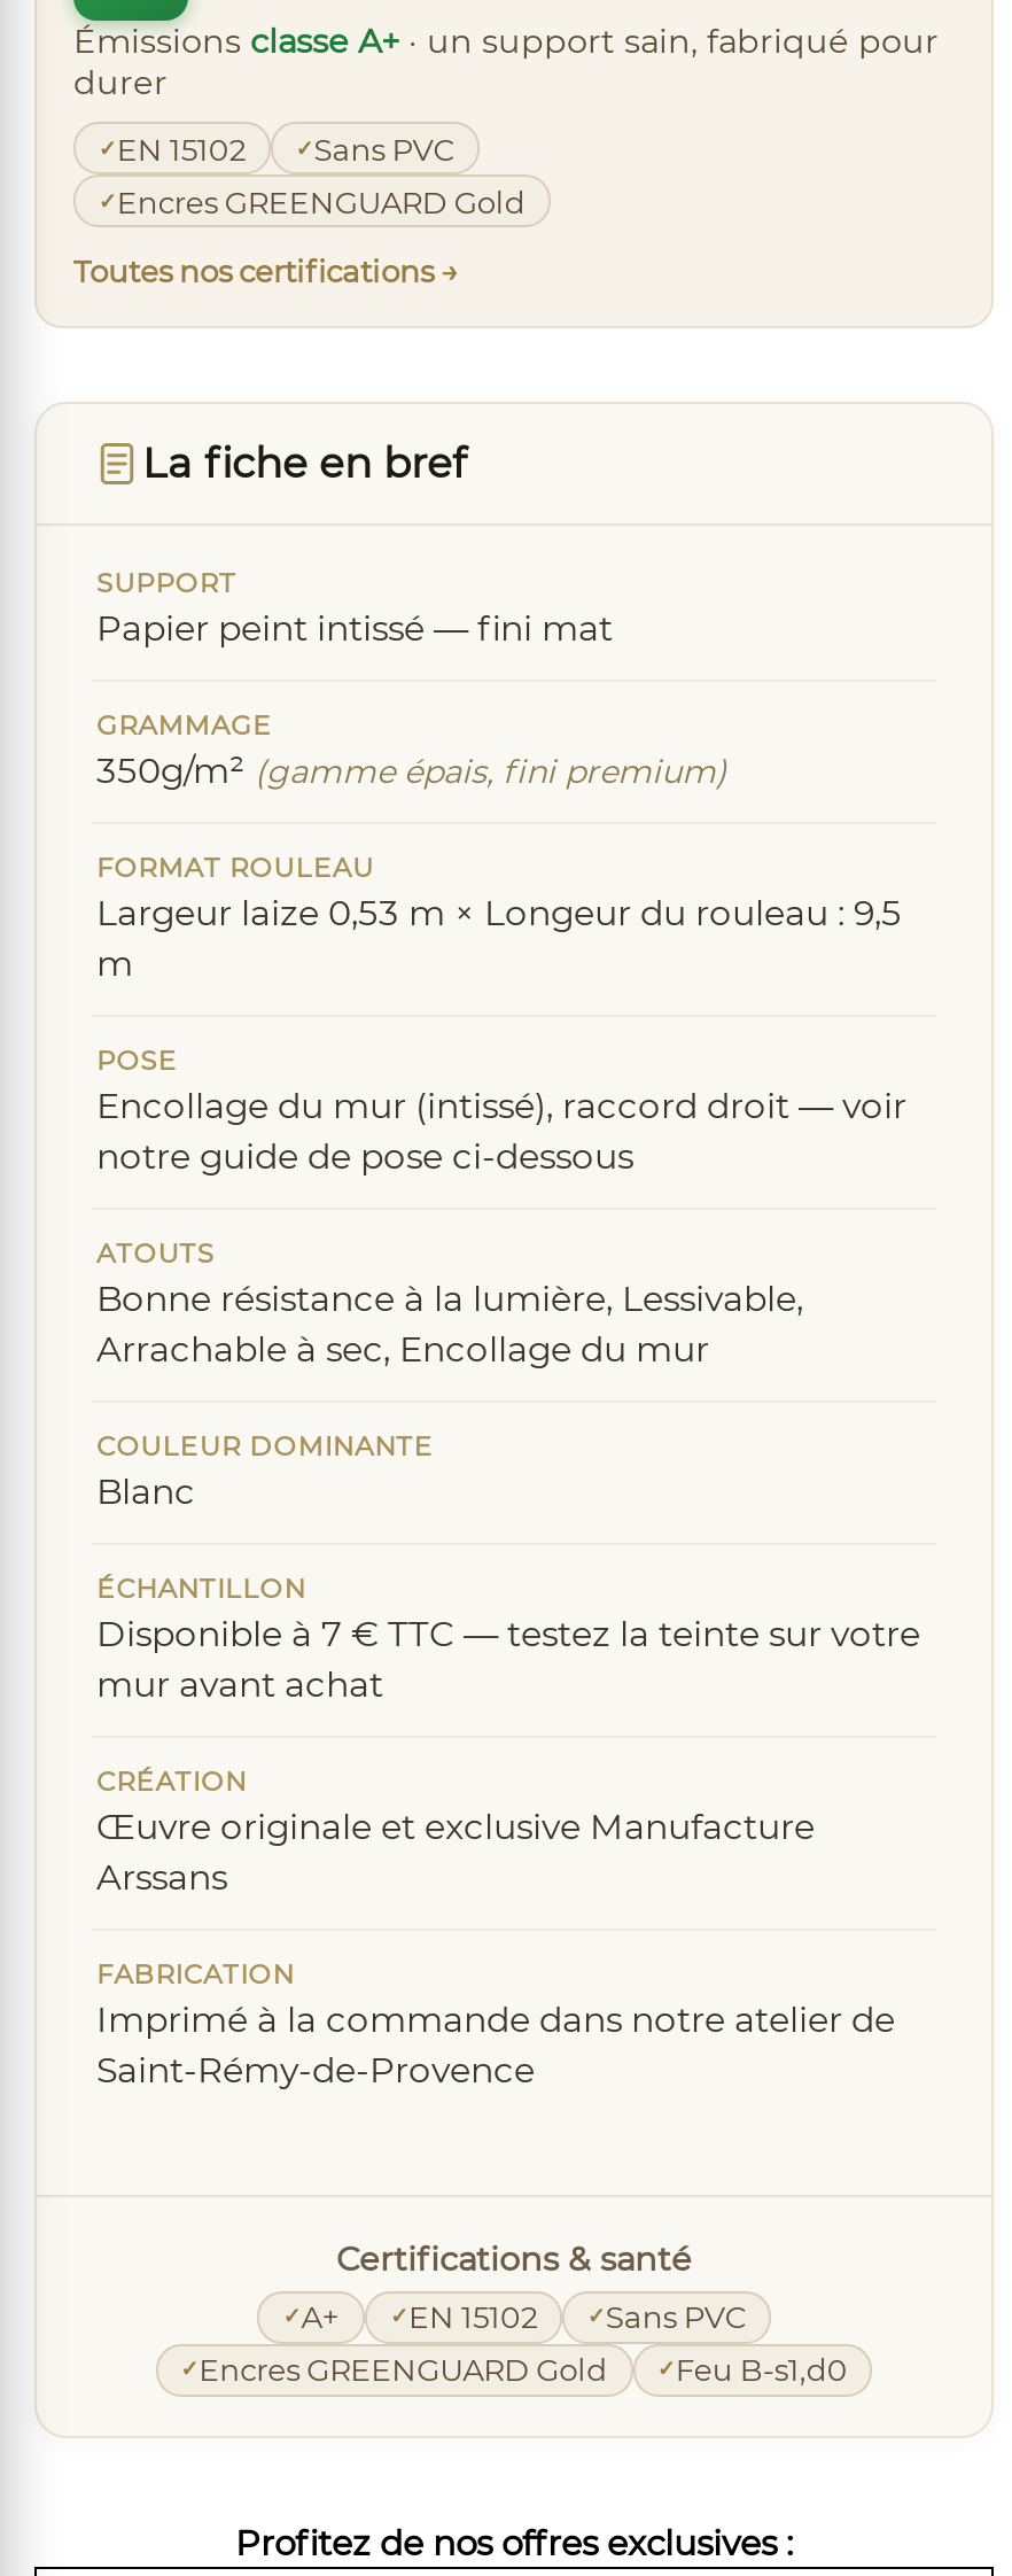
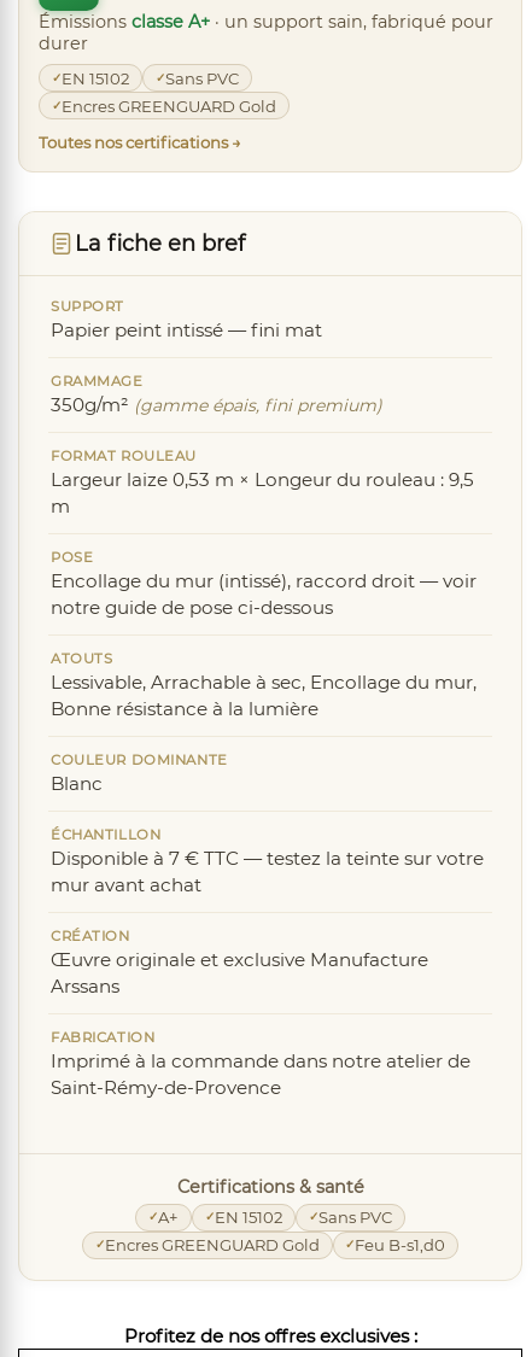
- Bonne résistance à la lumière, Lessivable,
- Arrachable à sec, Encollage du mur
+ Lessivable, Arrachable à sec, Encollage du mur,
+ Bonne résistance à la lumière
